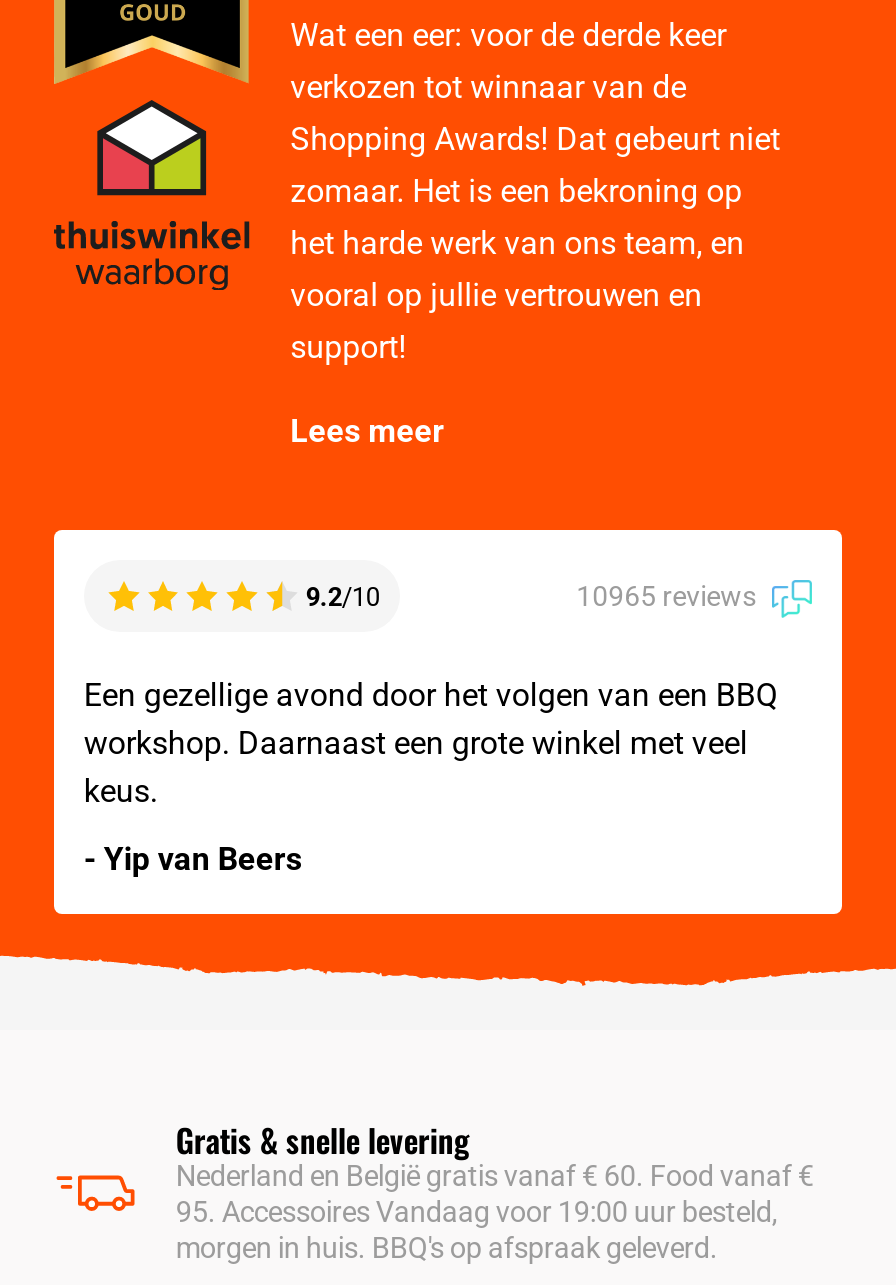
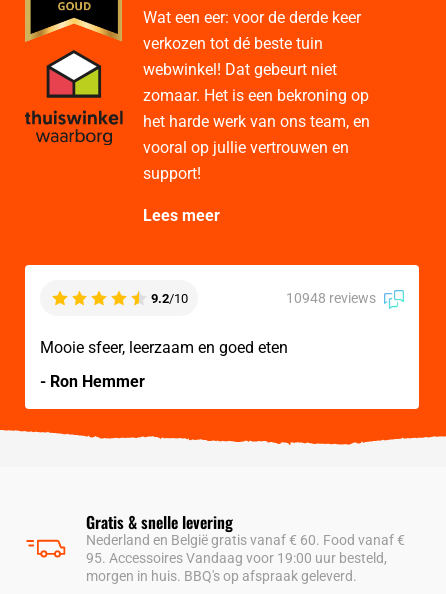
- verkozen tot winnaar van de
- Shopping Awards! Dat gebeurt niet
+ verkozen tot dé beste tuin
+ webwinkel! Dat gebeurt niet

- 10965 reviews
+ 10948 reviews

- Een gezellige avond door het volgen van een BBQ
- workshop. Daarnaast een grote winkel met veel
- keus.
+ Mooie sfeer, leerzaam en goed eten

- - Yip van Beers
+ - Ron Hemmer
